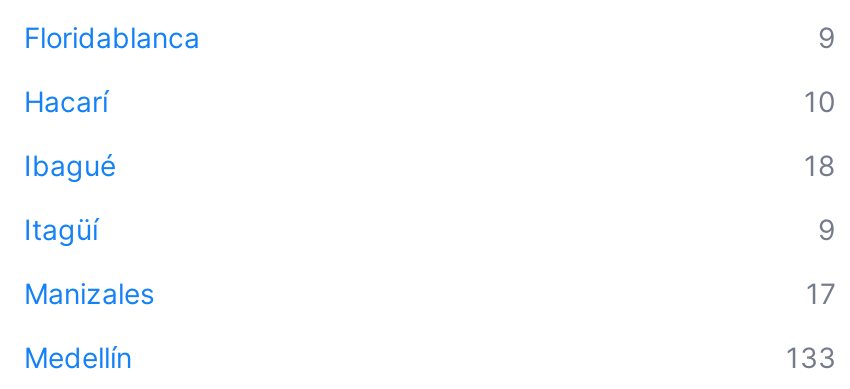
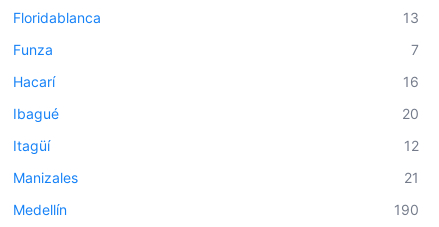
- 9
+ 13
+ Funza
+ 7

- 10
+ 16

- 18
+ 20

- 9
+ 12

- 17
+ 21

- 133
+ 190
